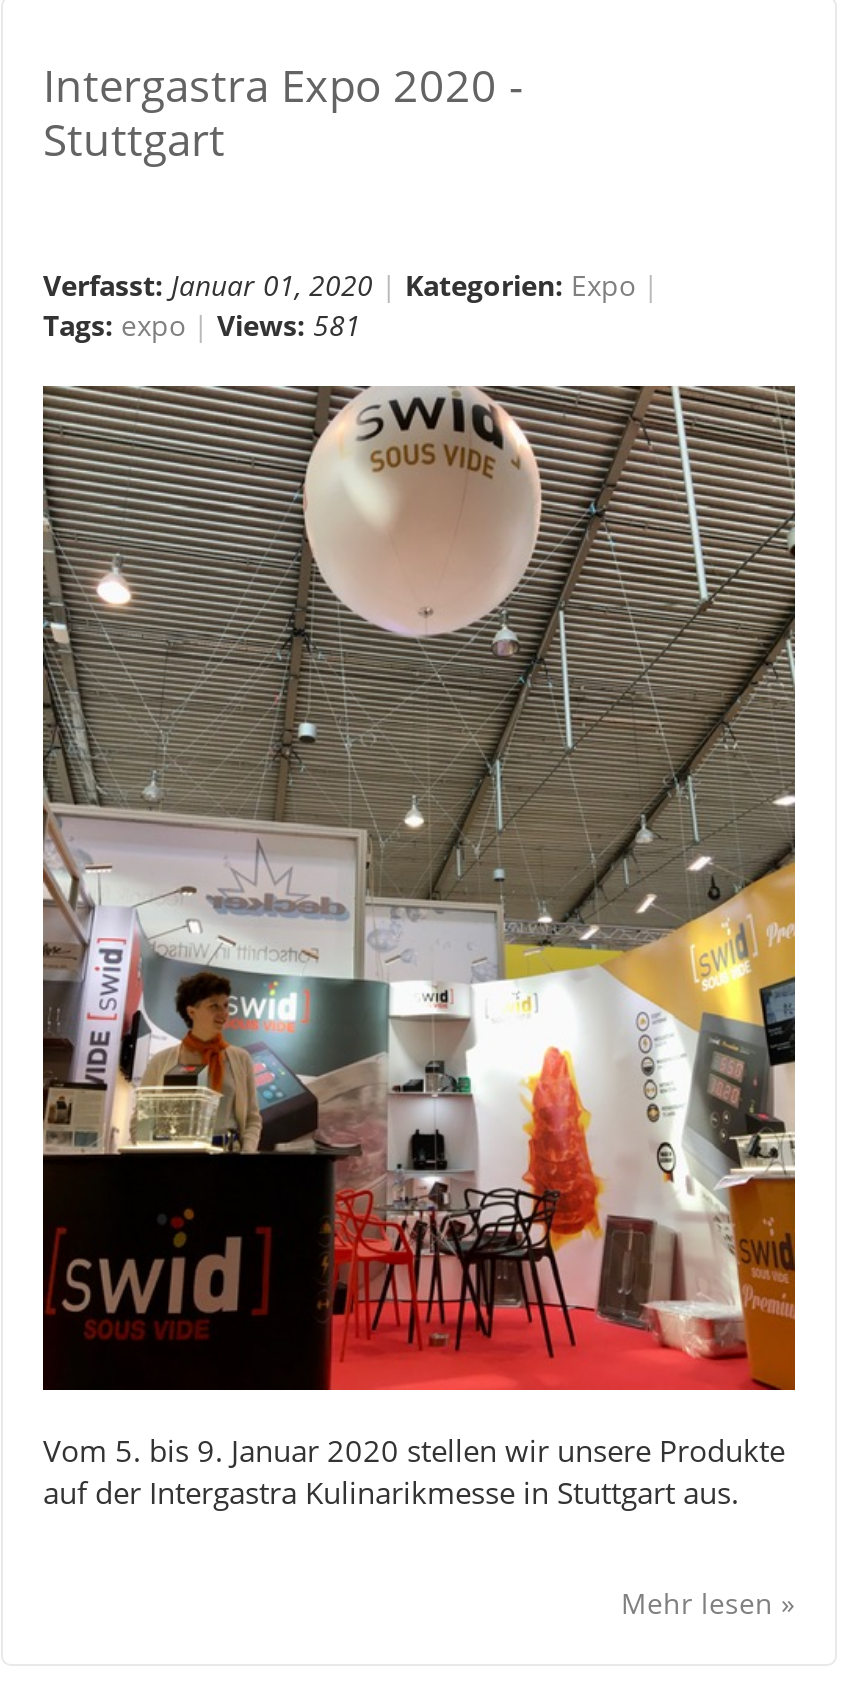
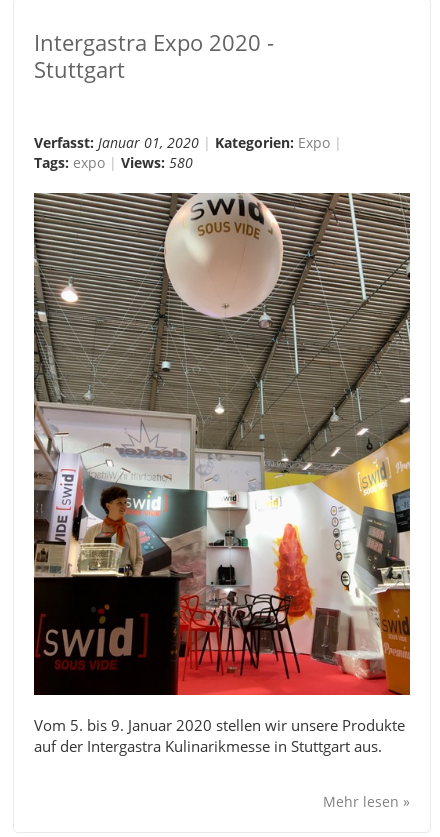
- Tags: expo Views: 581
+ Tags: expo Views: 580
